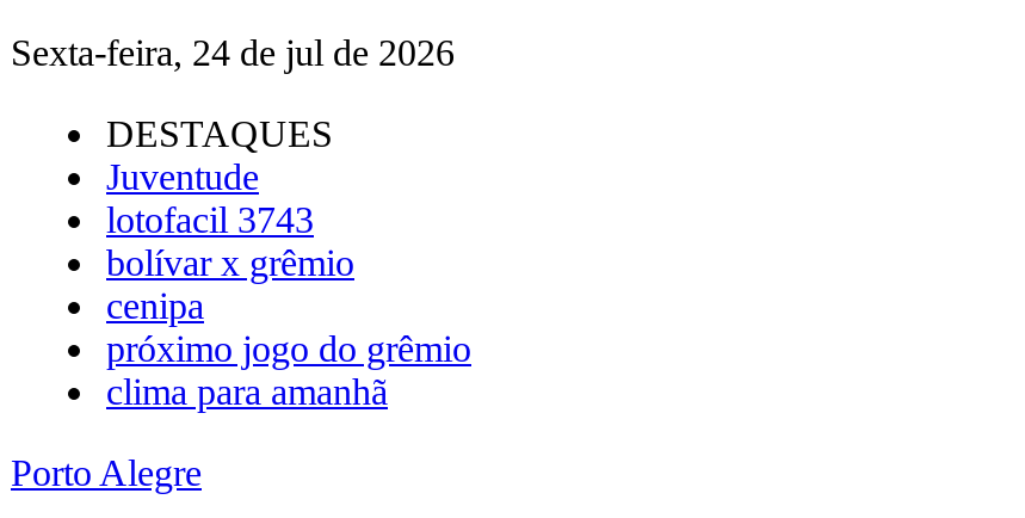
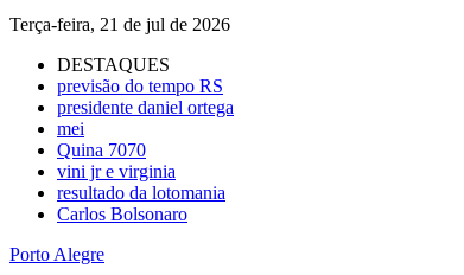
- Sexta-feira, 24 de jul de 2026
+ Terça-feira, 21 de jul de 2026

- Juventude
- lotofacil 3743
- bolívar x grêmio
- cenipa
- próximo jogo do grêmio
- clima para amanhã
+ previsão do tempo RS
+ presidente daniel ortega
+ mei
+ Quina 7070
+ vini jr e virginia
+ resultado da lotomania
+ Carlos Bolsonaro
